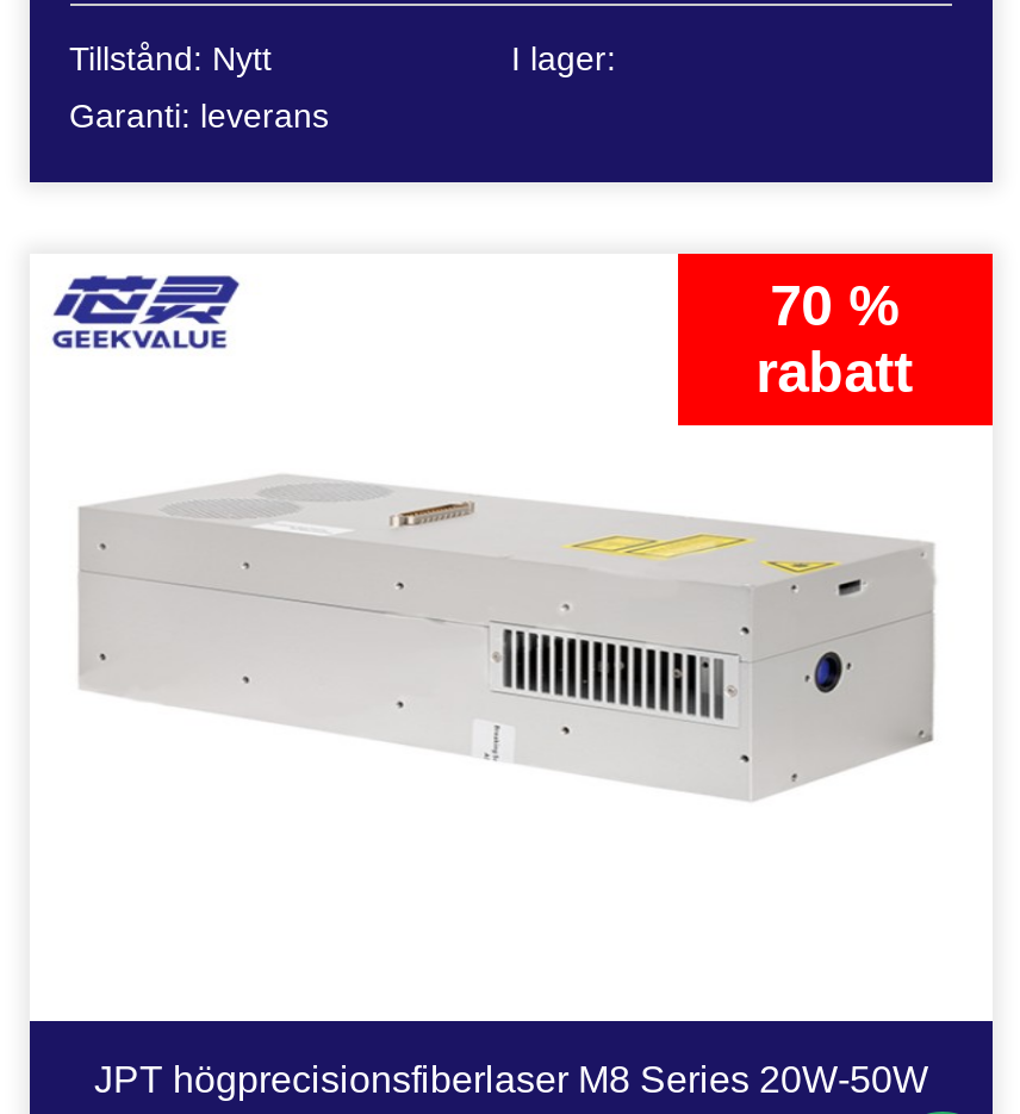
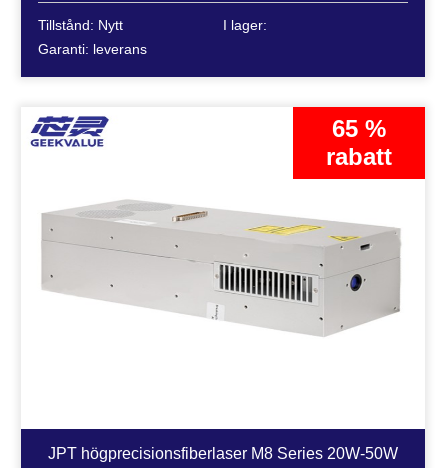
- 70 %
+ 65 %
